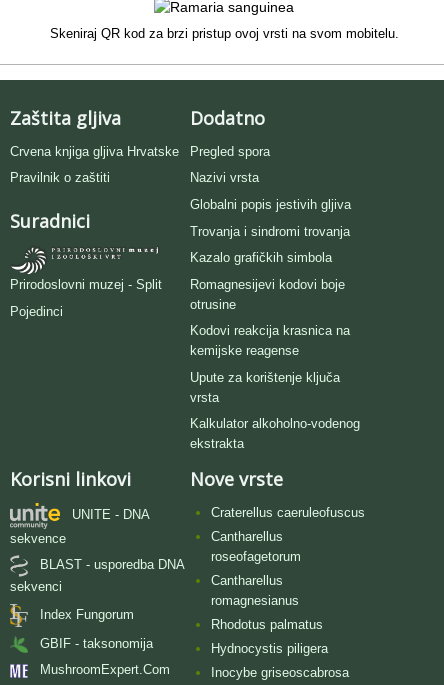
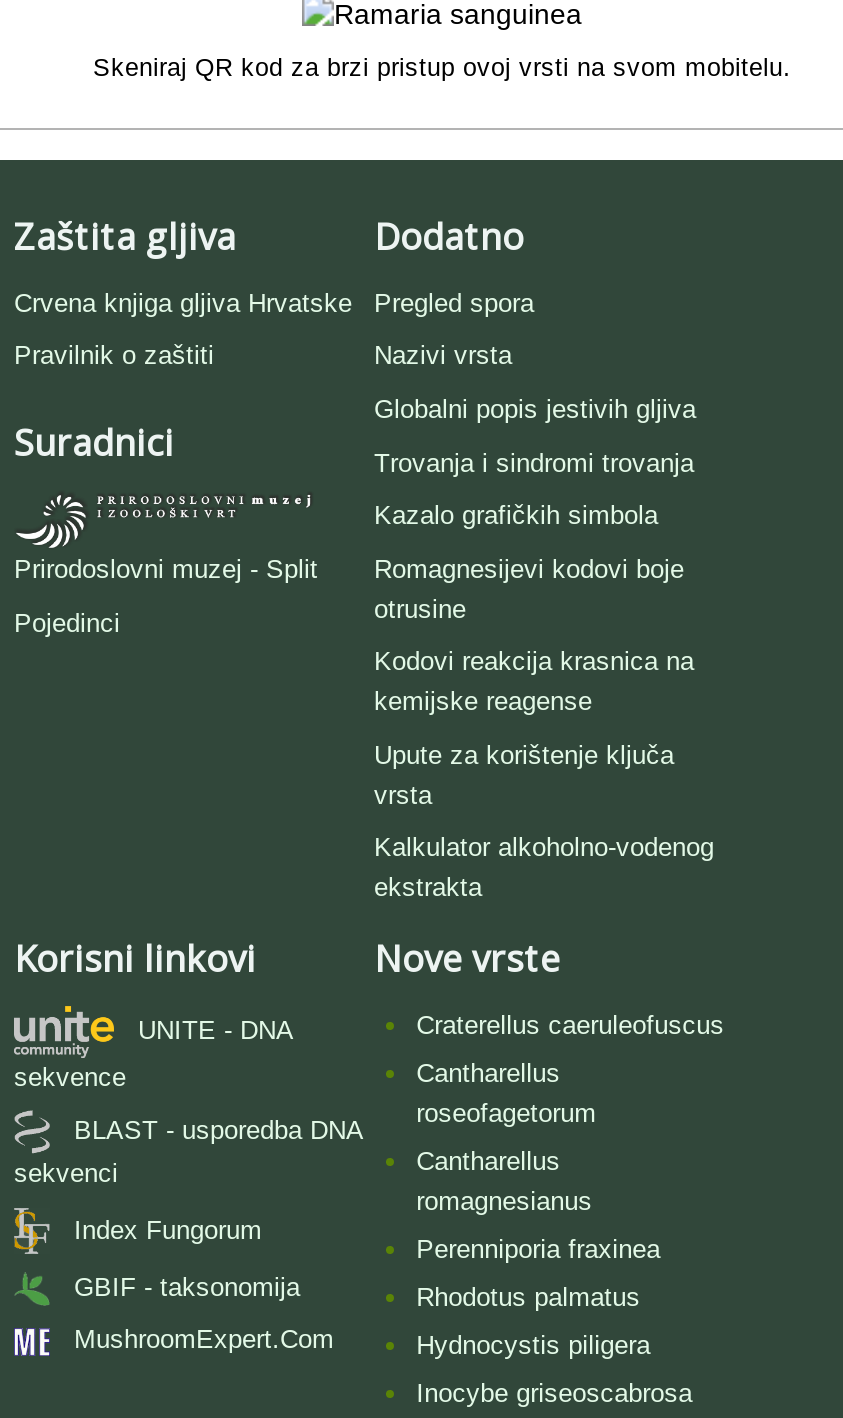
+ Perenniporia fraxinea
